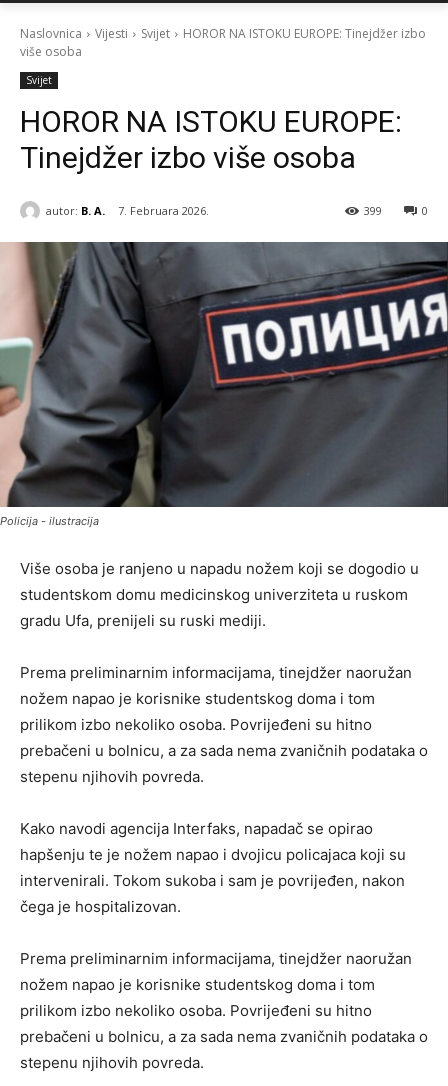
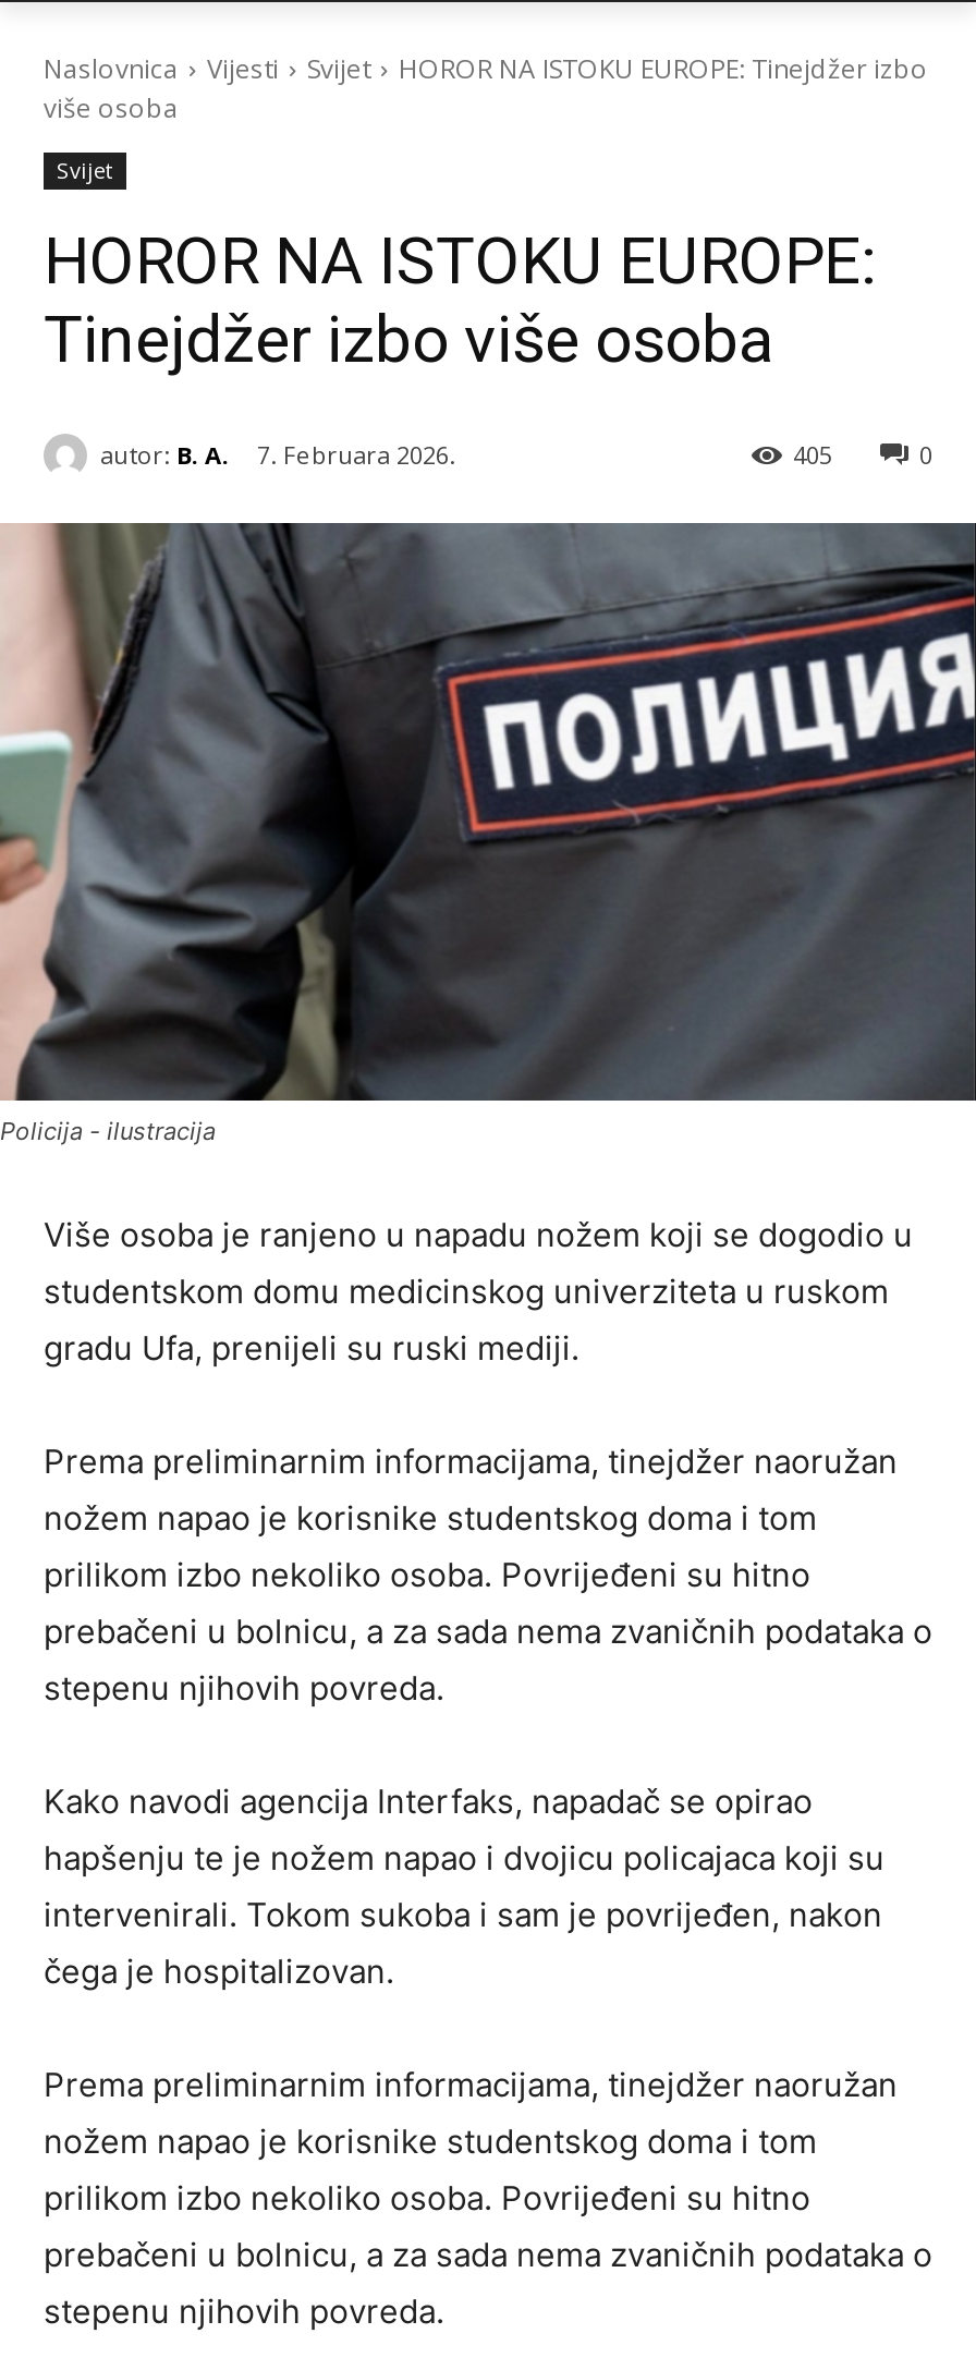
- 399
+ 405
